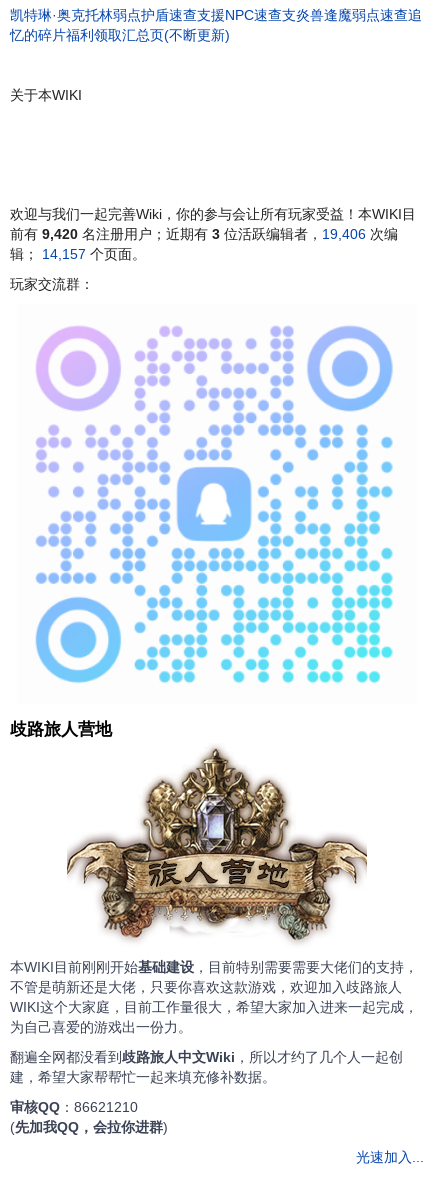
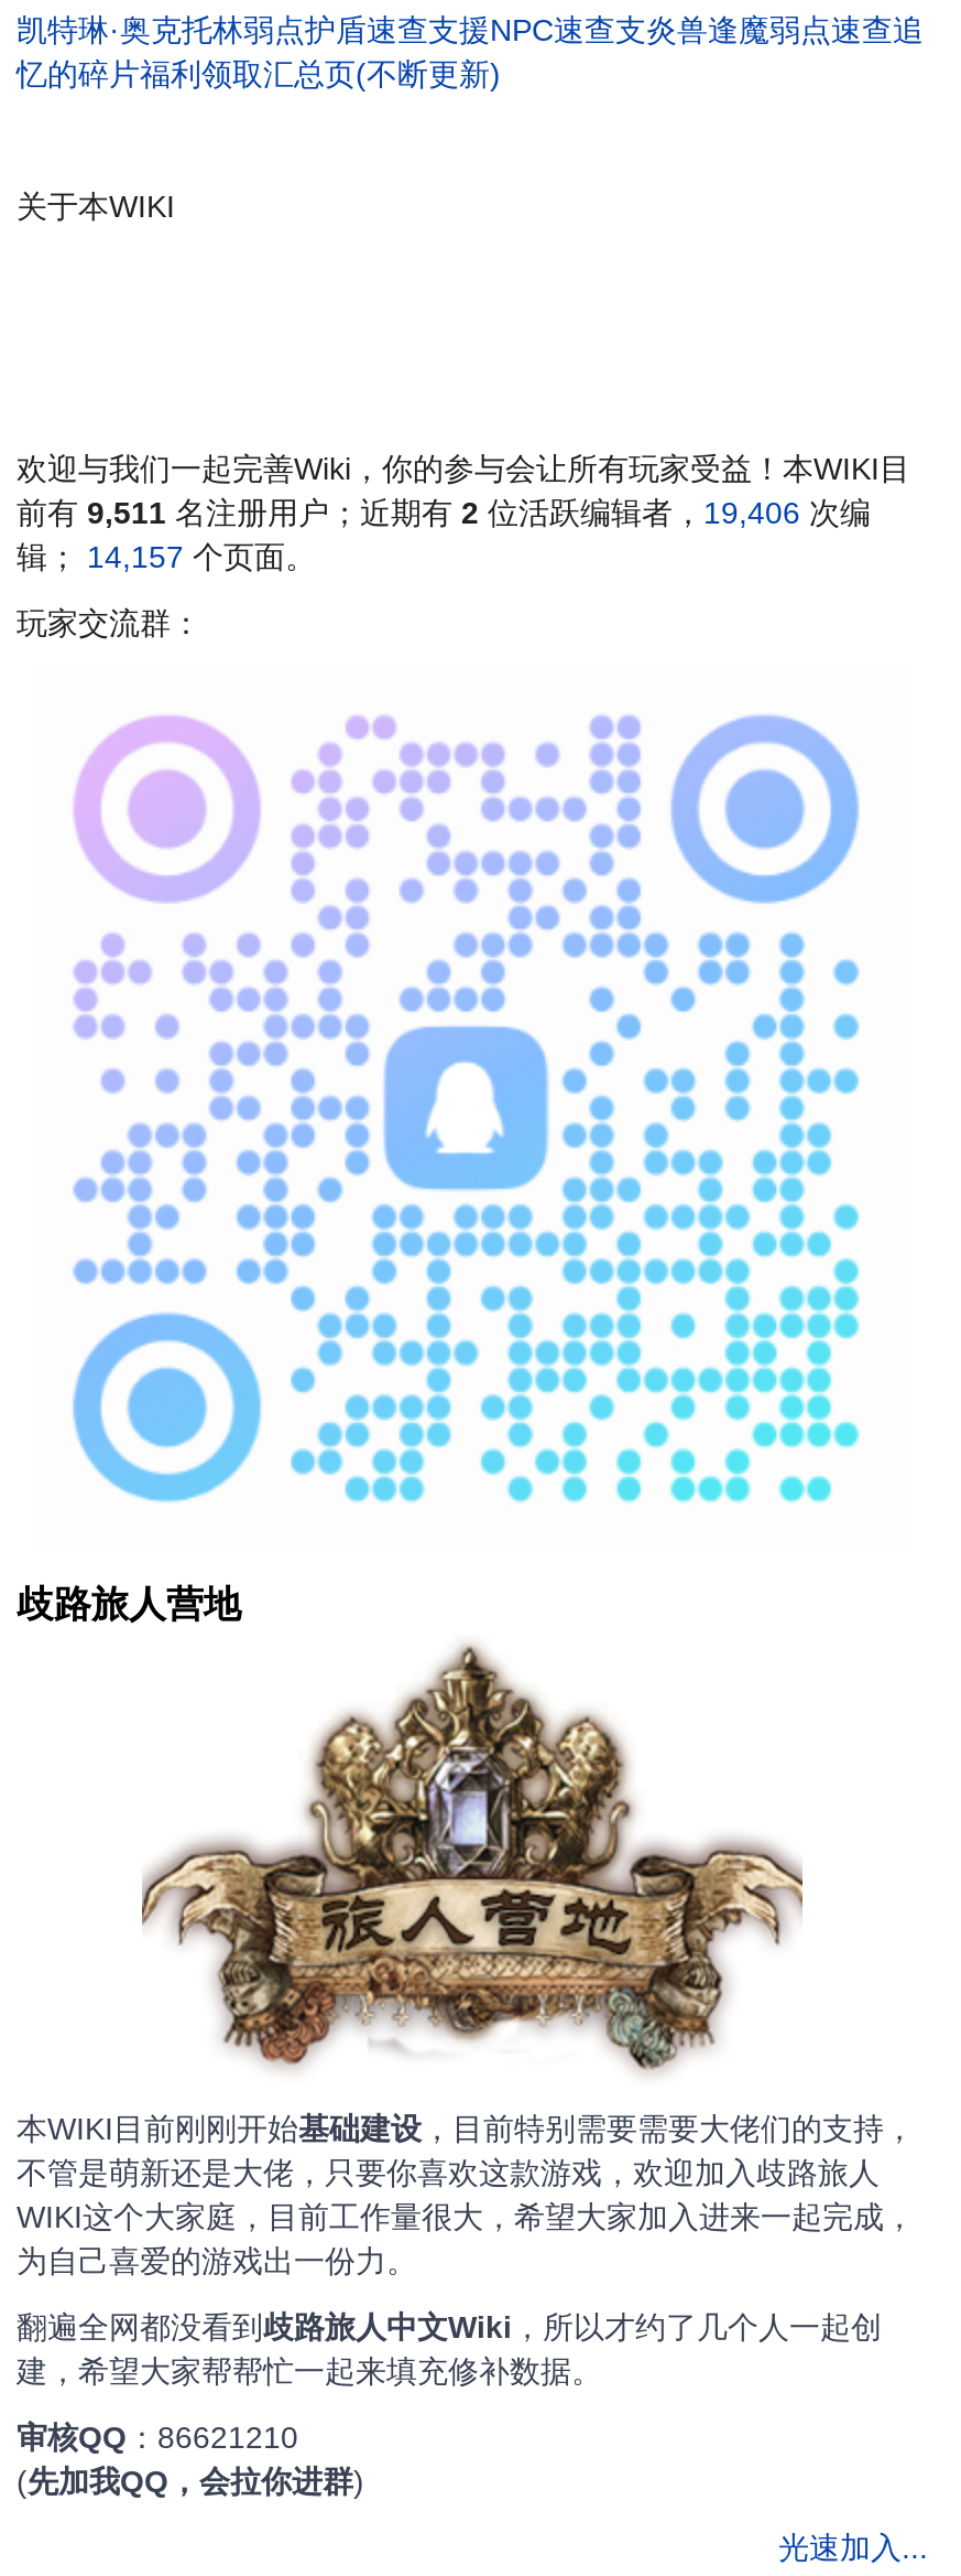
- 前有9,420名注册用户；近期有3位活跃编辑者，19,406次编
+ 前有9,511名注册用户；近期有2位活跃编辑者，19,406次编
